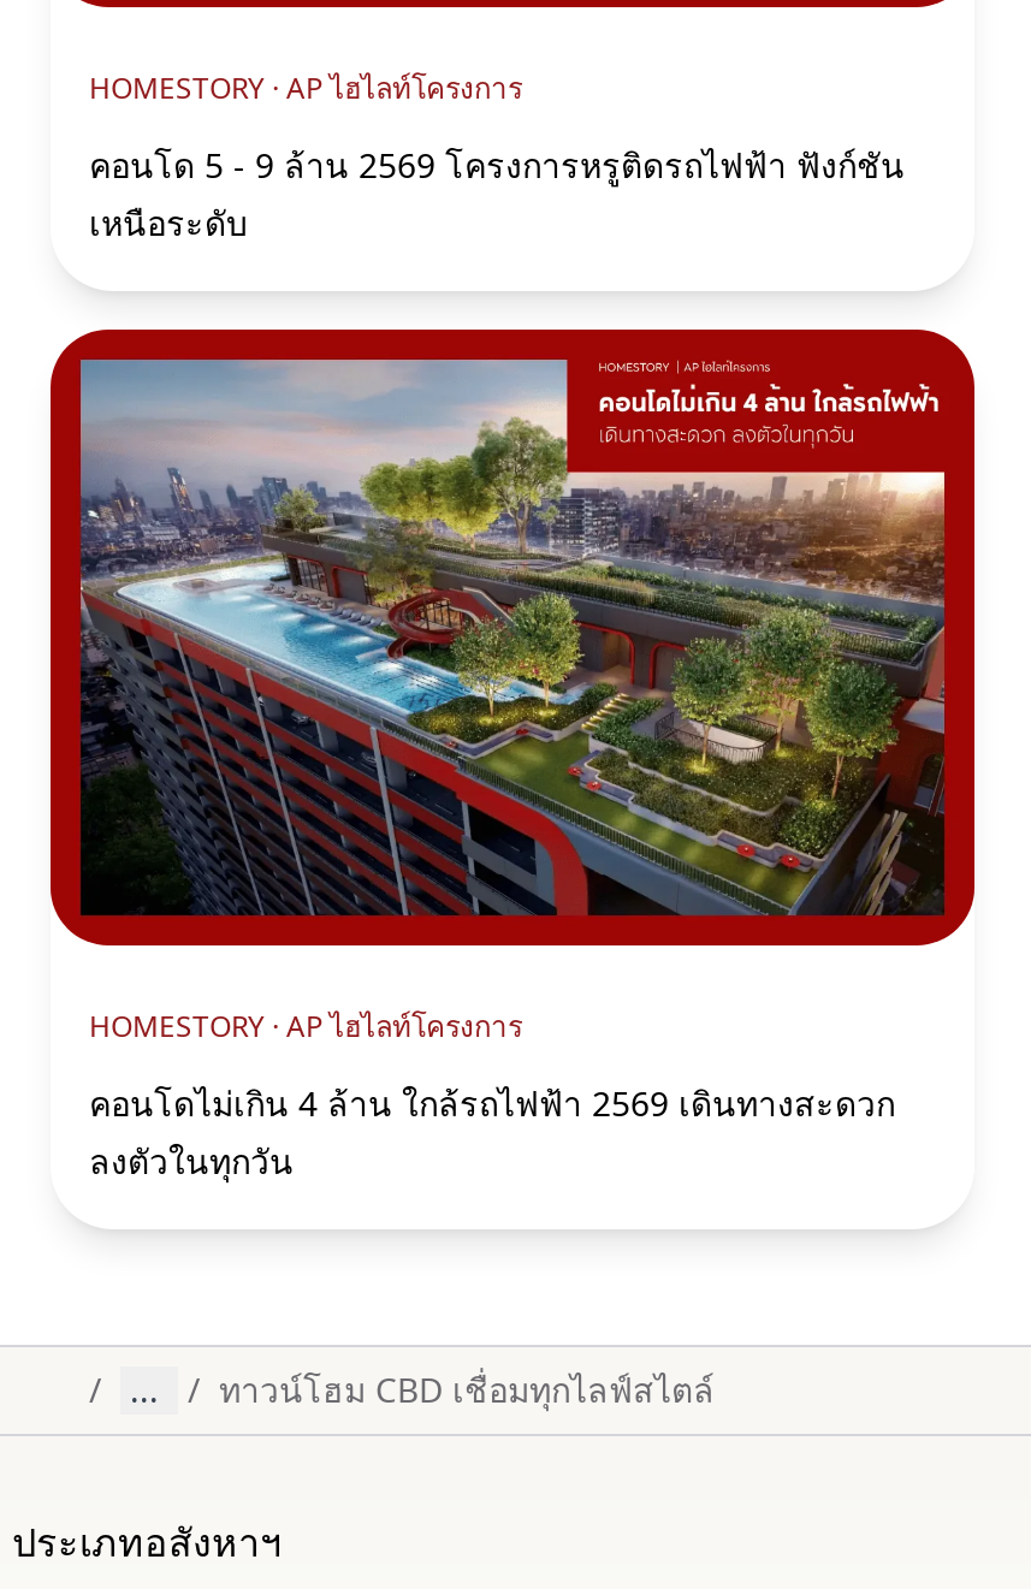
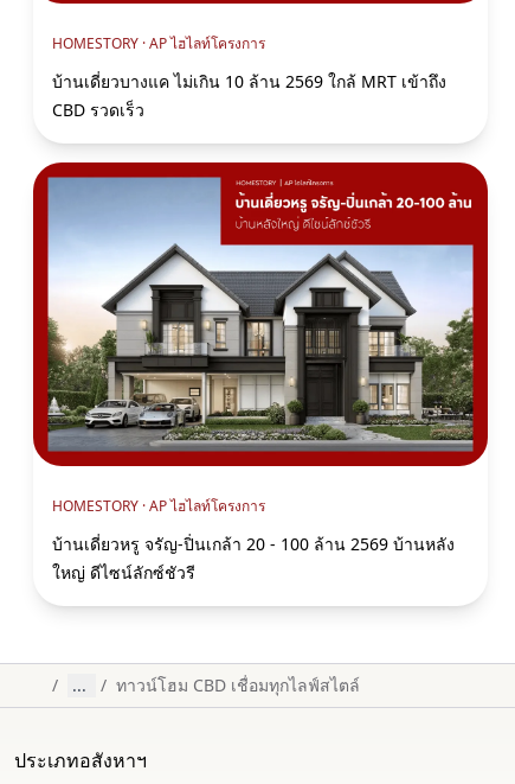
- คอนโด 5 - 9 ล้าน 2569 โครงการหรูติดรถไฟฟ้า ฟังก์ชัน
- เหนือระดับ
+ บ้านเดี่ยวบางแค ไม่เกิน 10 ล้าน 2569 ใกล้ MRT เข้าถึง
+ CBD รวดเร็ว

- [image]
+ [image]

- คอนโดไม่เกิน 4 ล้าน ใกล้รถไฟฟ้า 2569 เดินทางสะดวก
- ลงตัวในทุกวัน
+ บ้านเดี่ยวหรู จรัญ-ปิ่นเกล้า 20 - 100 ล้าน 2569 บ้านหลัง
+ ใหญ่ ดีไซน์ลักซ์ชัวรี
